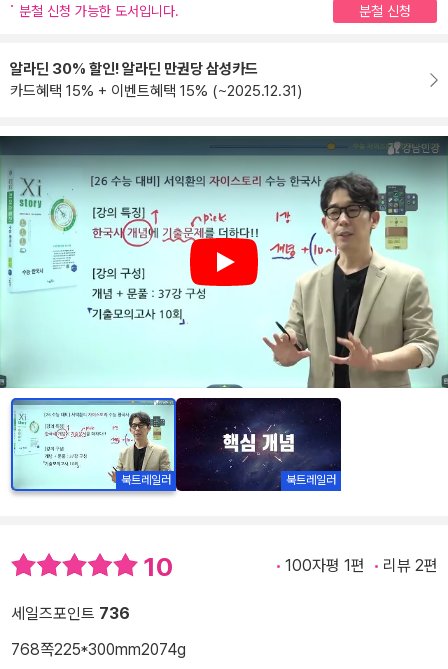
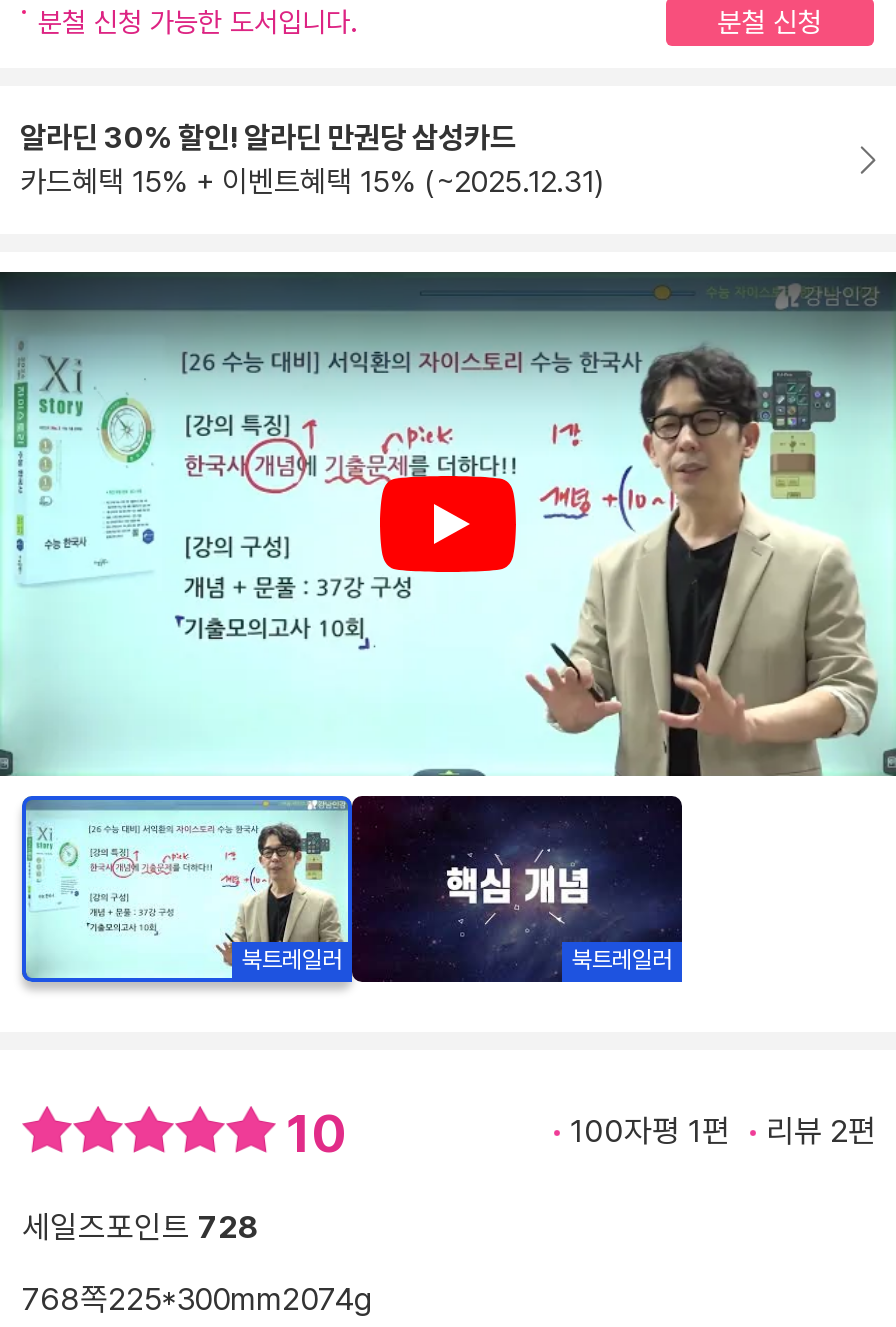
- 세일즈포인트 736
+ 세일즈포인트 728
